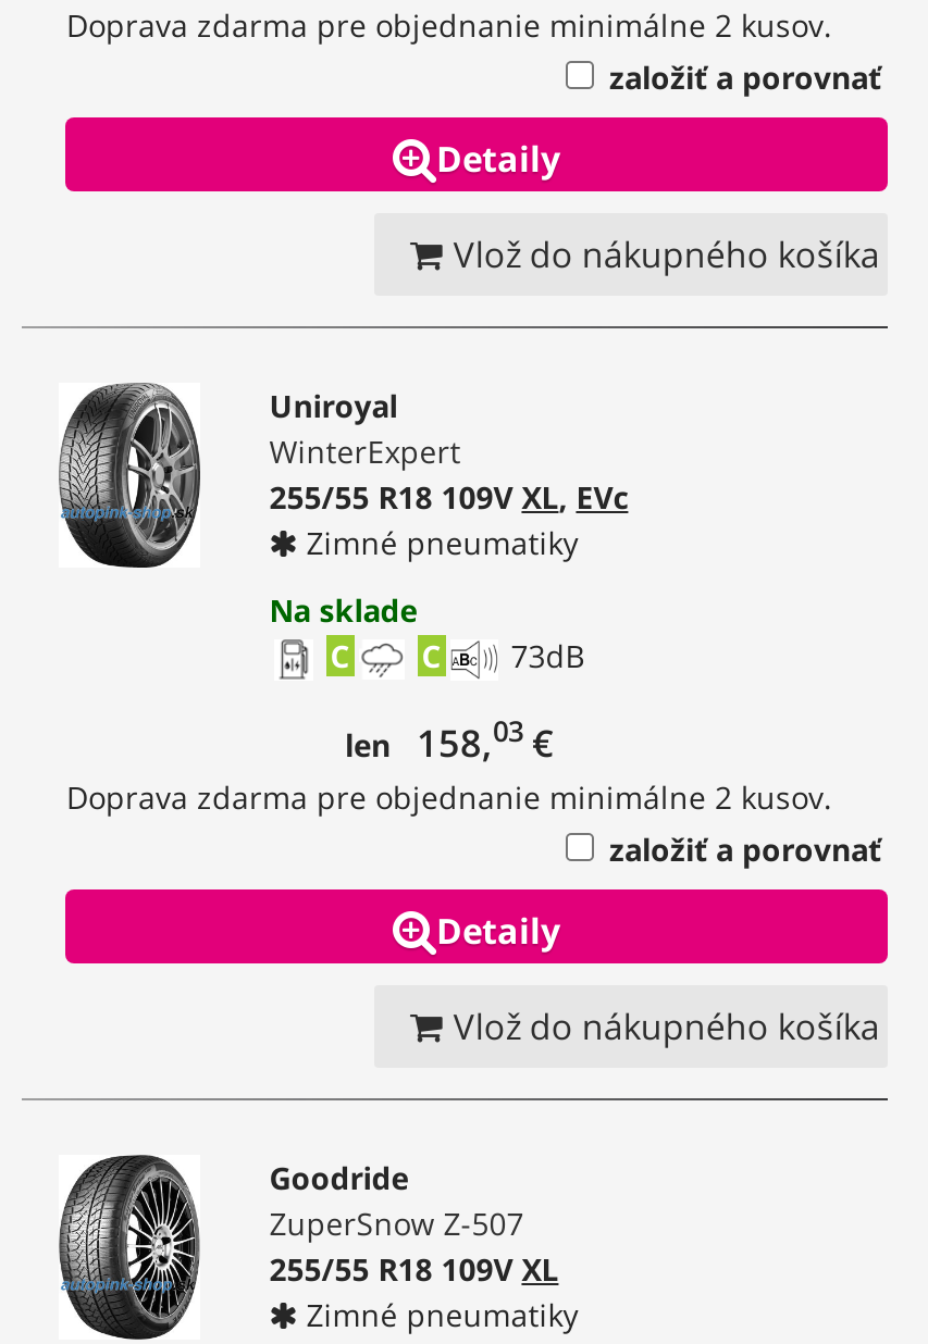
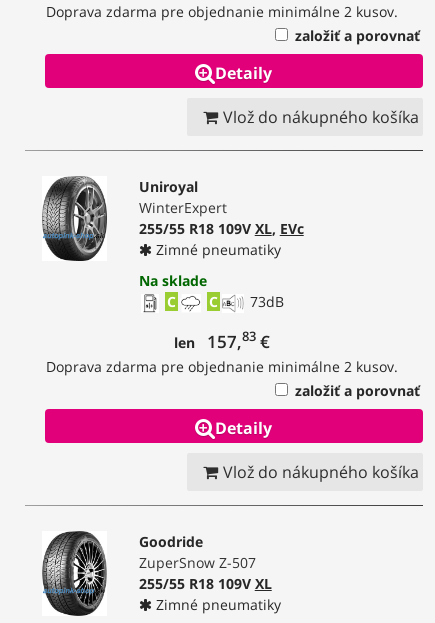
- len 158,03 €
+ len 157,83 €
